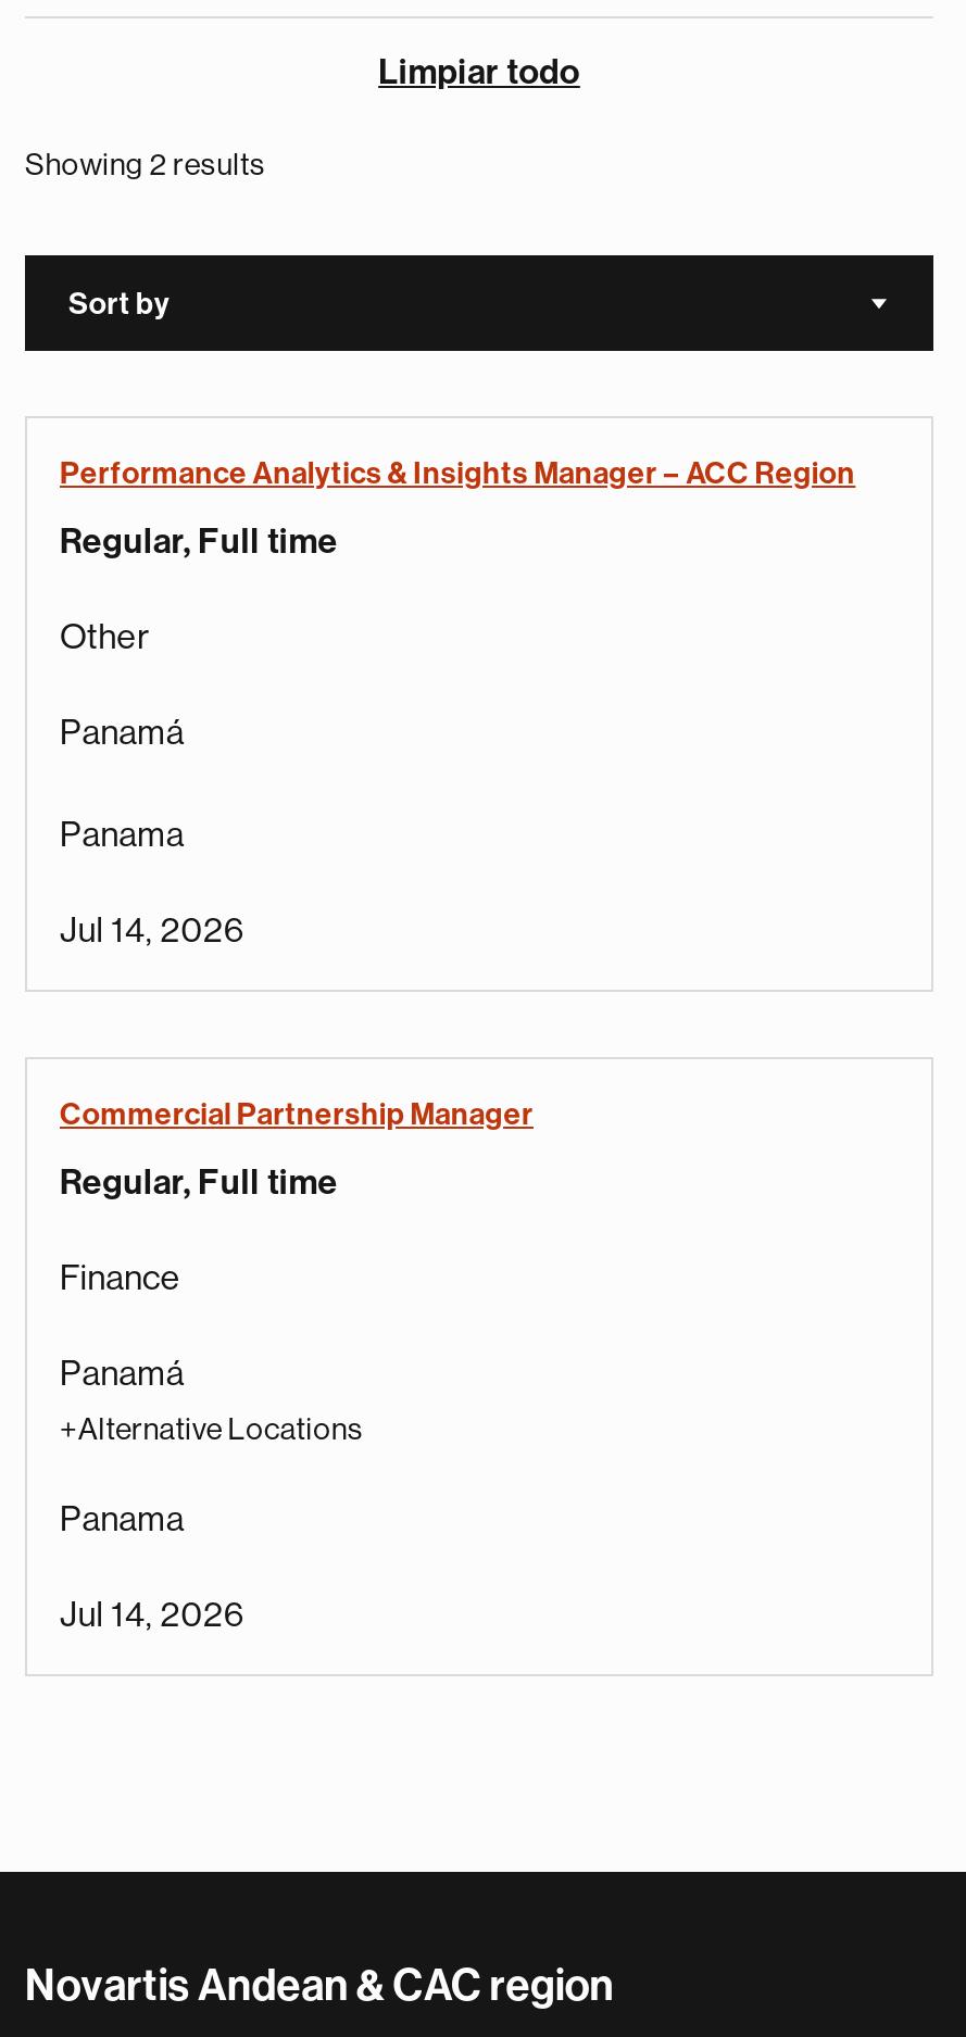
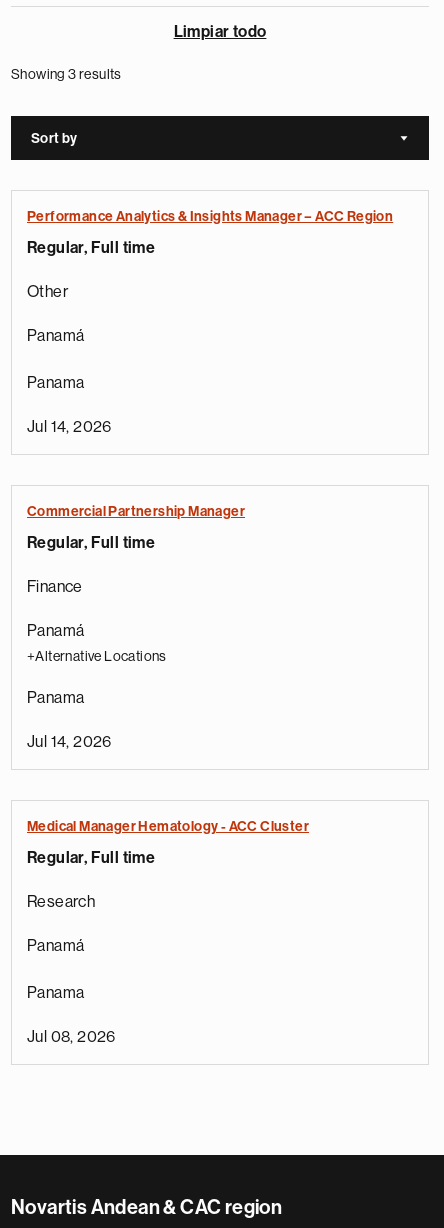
- Showing 2 results
+ Showing 3 results

+ Medical Manager Hematology - ACC Cluster
+ Regular, Full time
+ Research
+ Panamá
+ Panama
+ Jul 08, 2026
